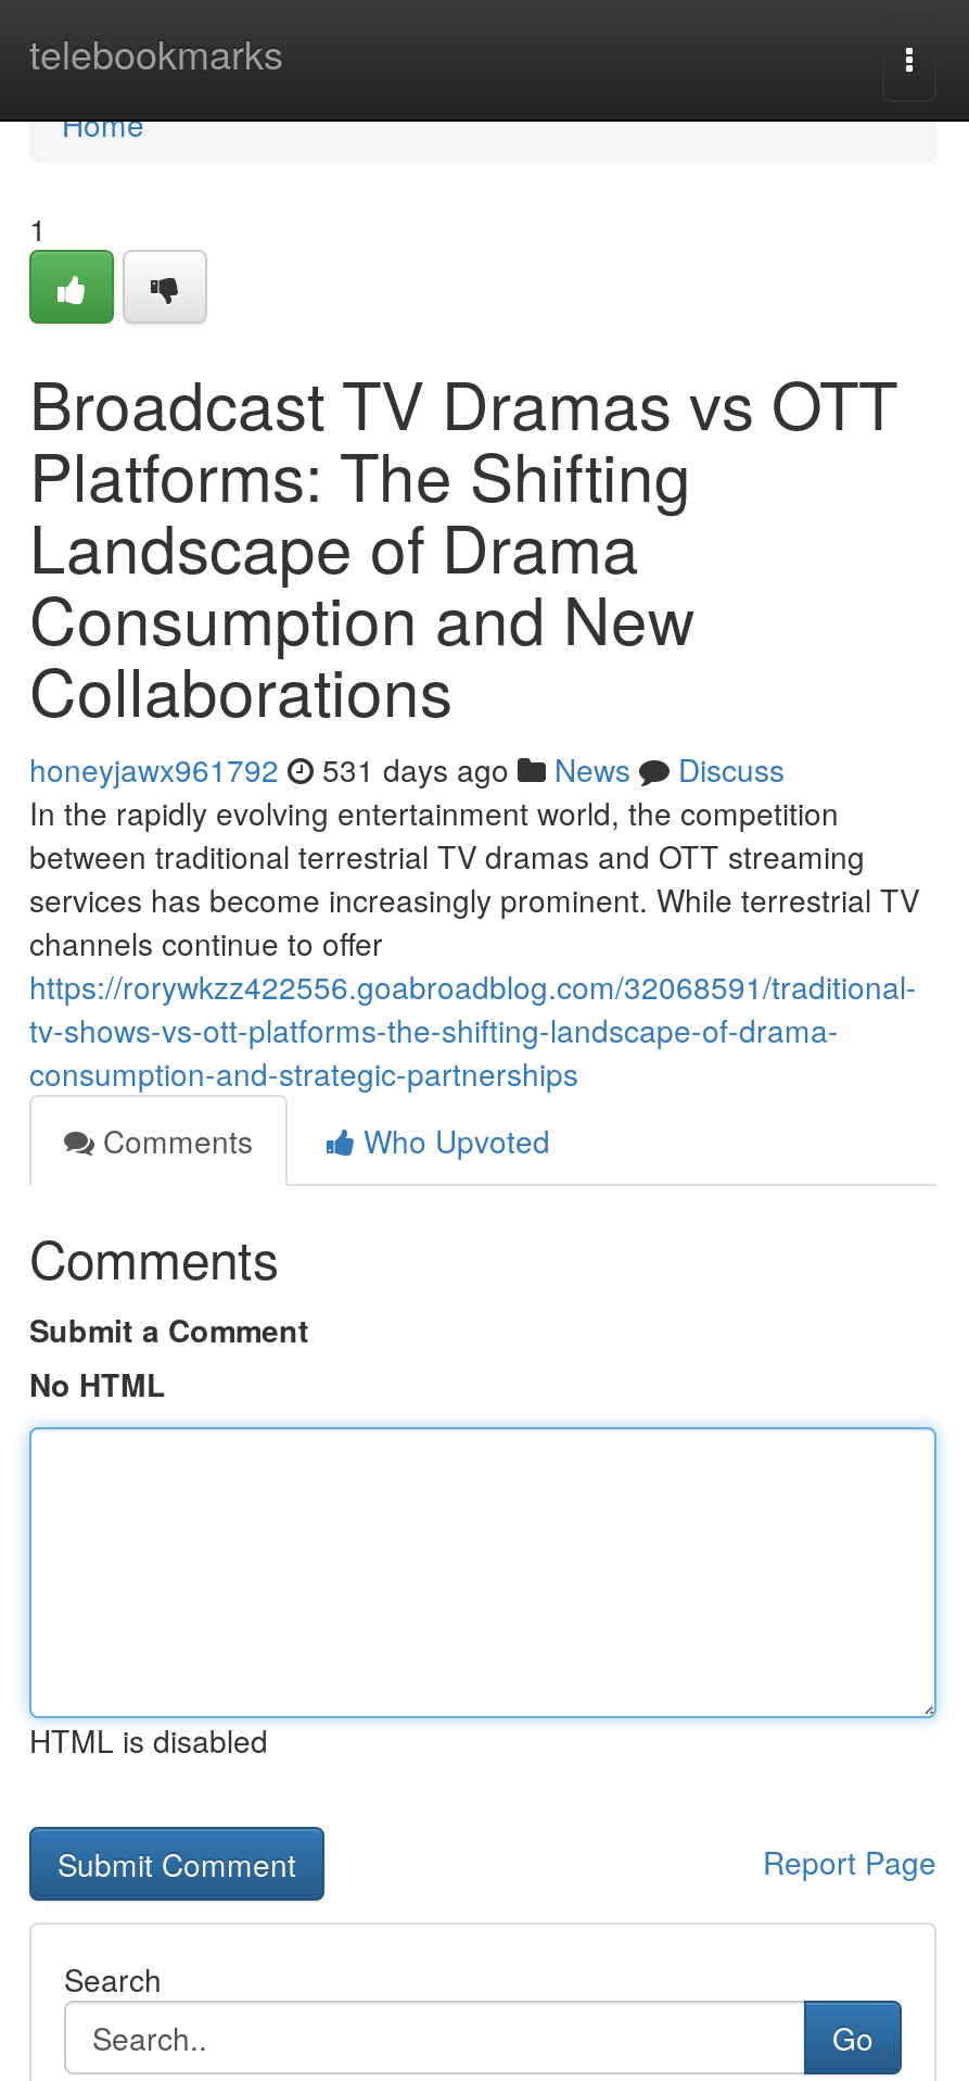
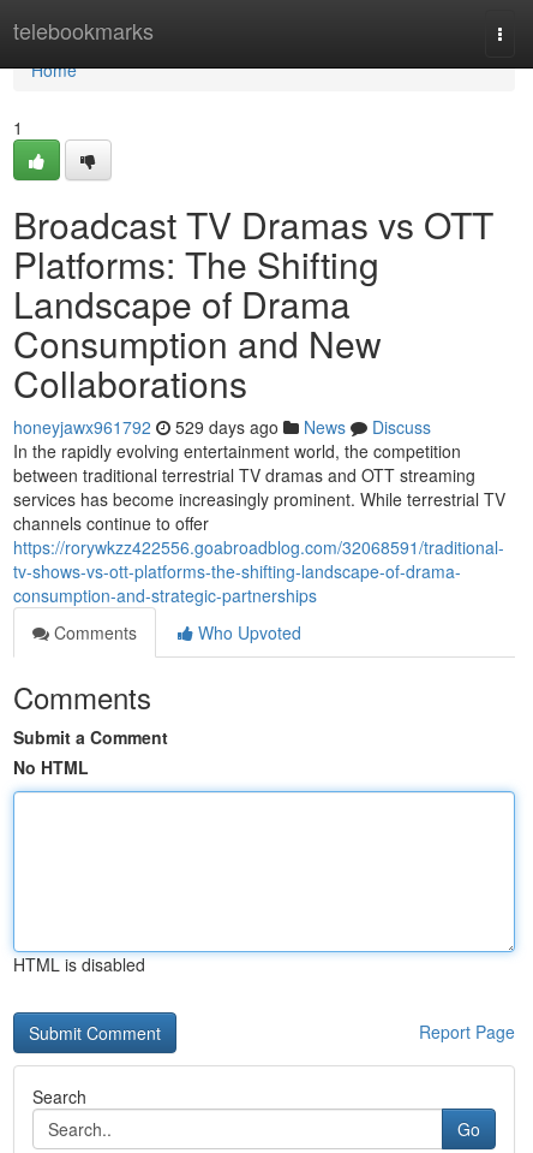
- honeyjawx961792 531 days ago News Discuss
+ honeyjawx961792 529 days ago News Discuss
